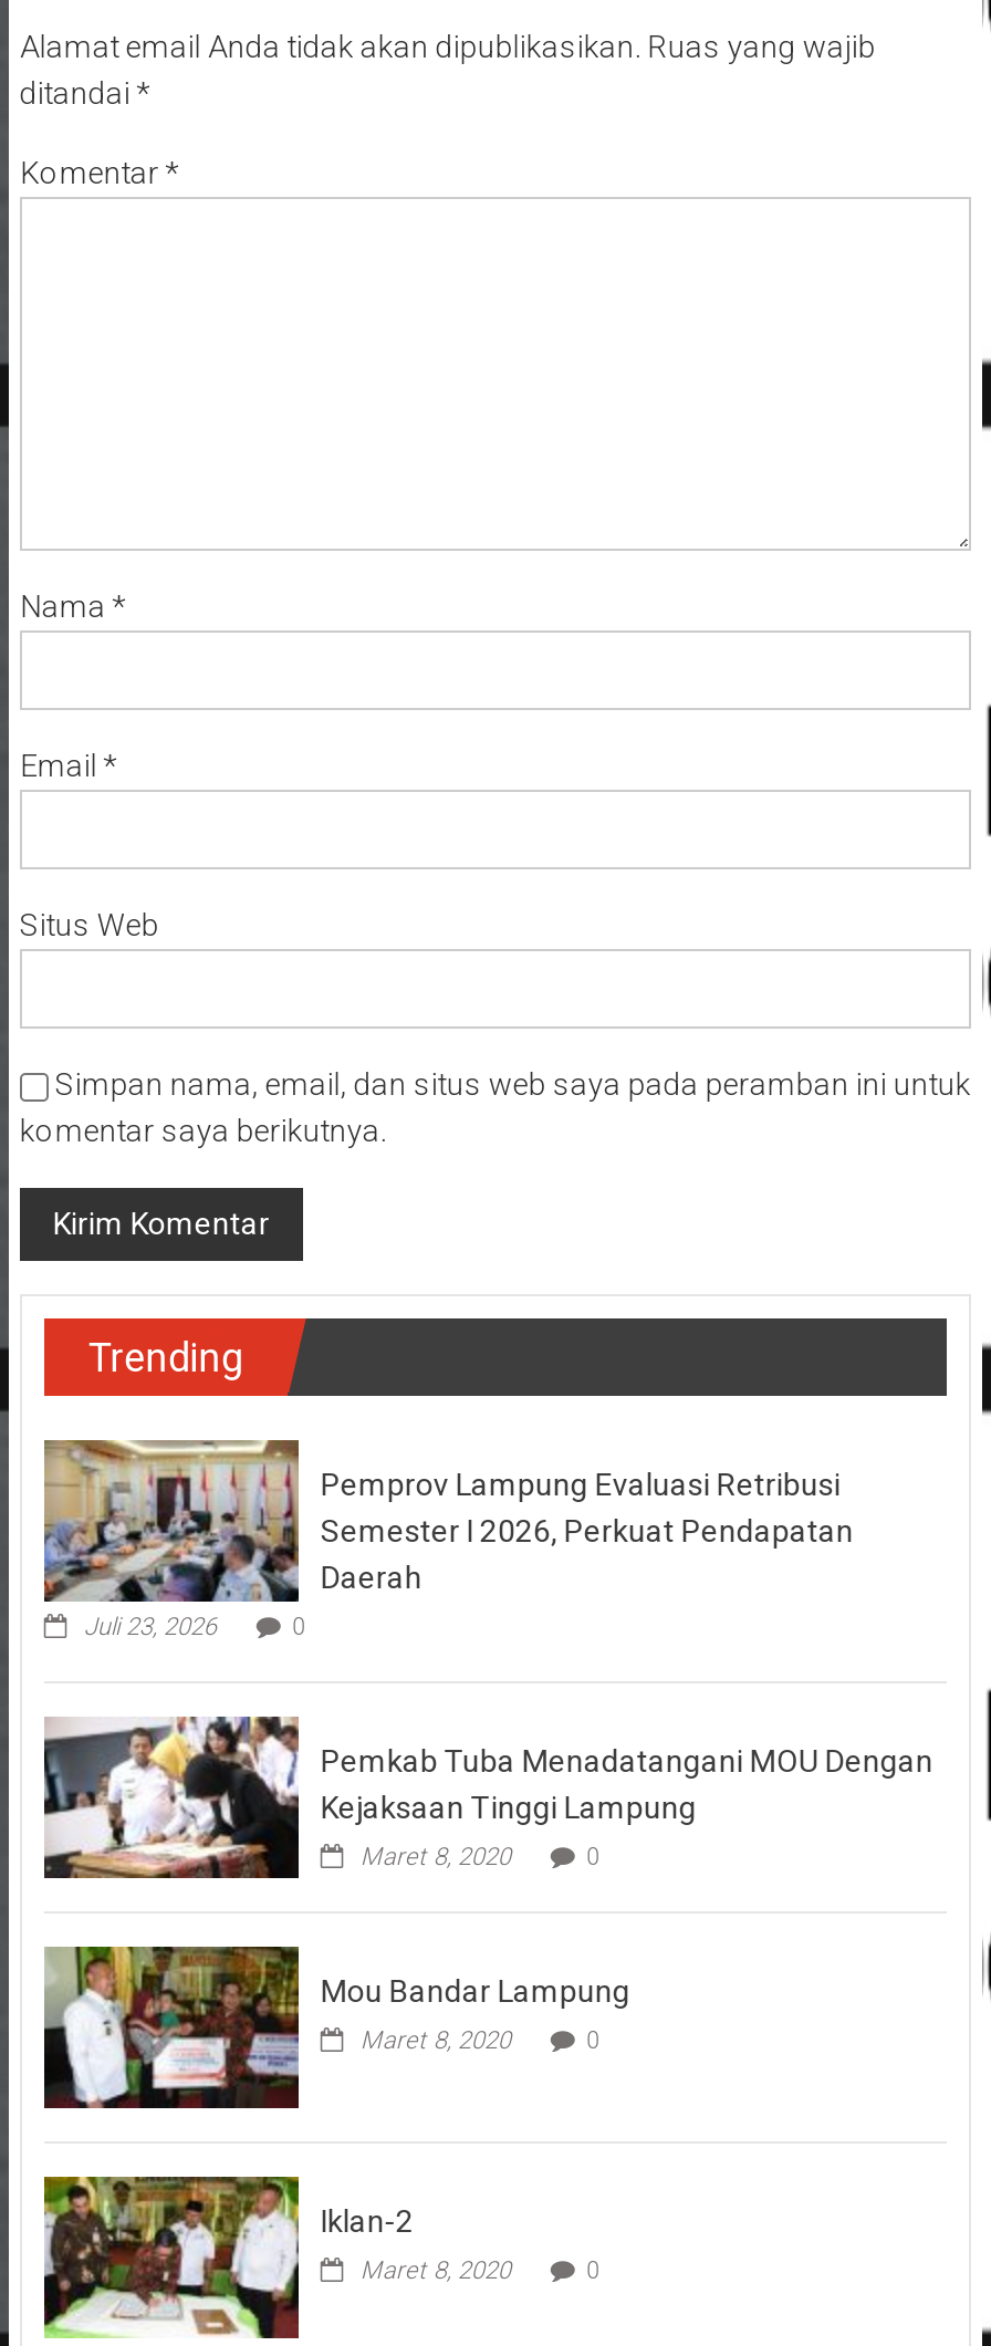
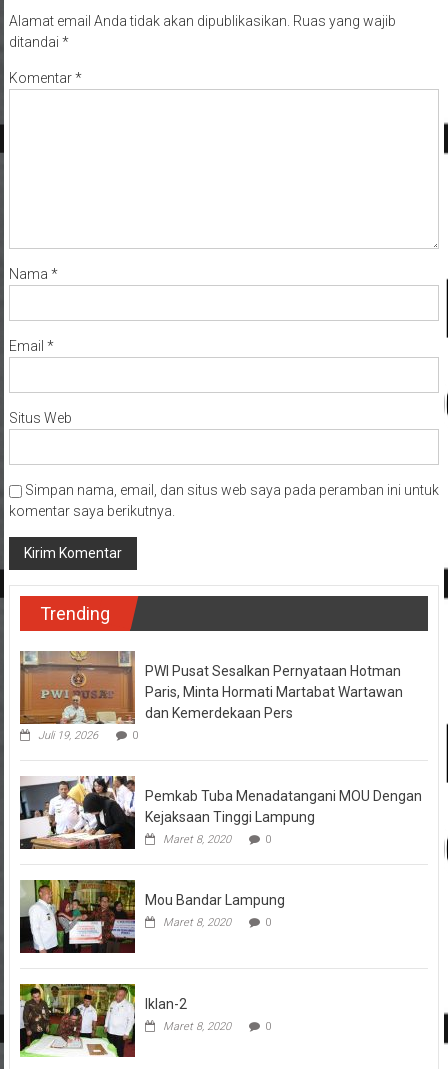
- [image]
- Juli 23, 2026
+ [image]
+ Juli 19, 2026

- Pemprov Lampung Evaluasi Retribusi
- Semester I 2026, Perkuat Pendapatan
- Daerah
+ PWI Pusat Sesalkan Pernyataan Hotman
+ Paris, Minta Hormati Martabat Wartawan
+ dan Kemerdekaan Pers
